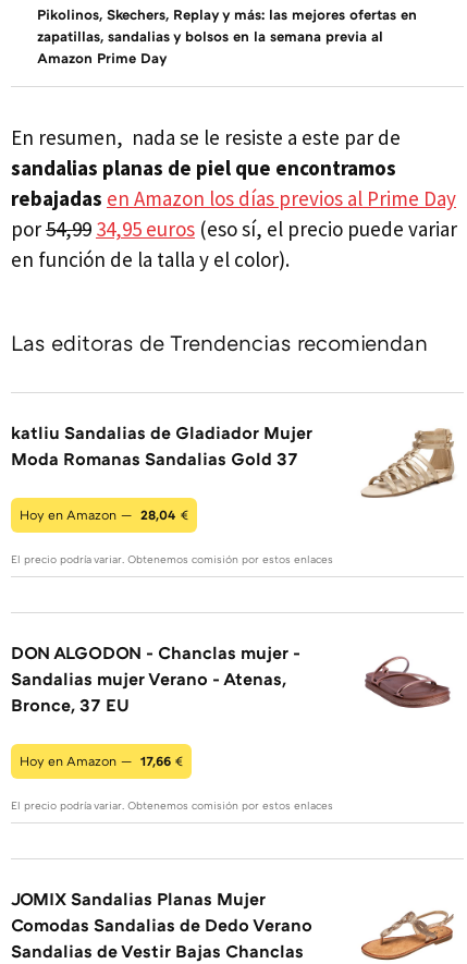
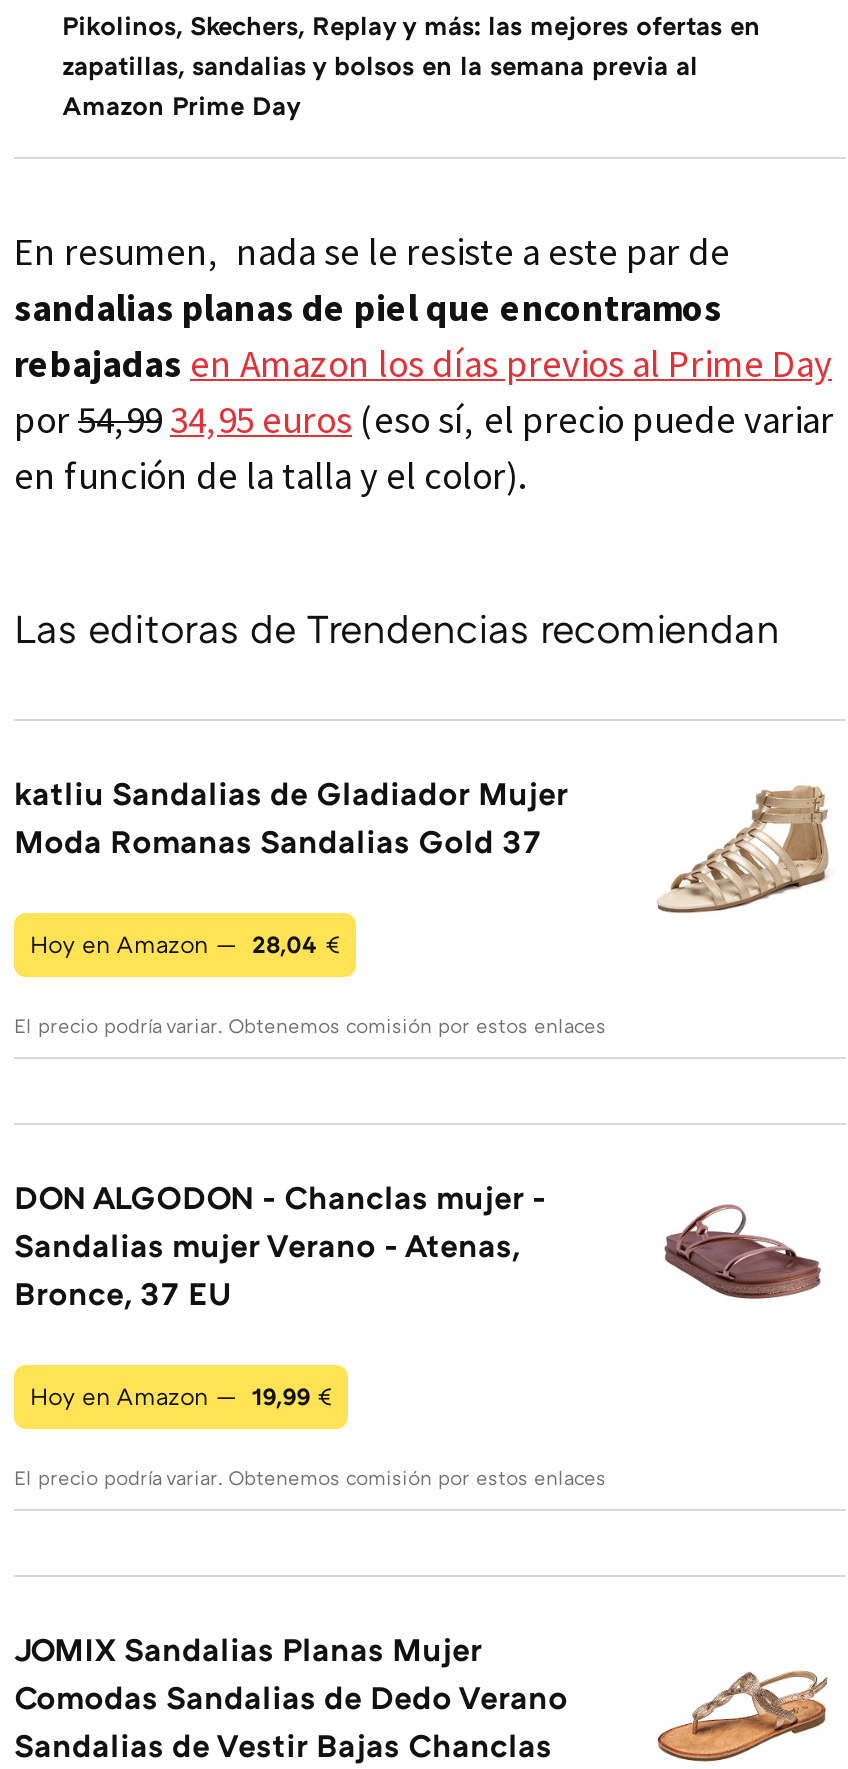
- Hoy en Amazon — 17,66 €
+ Hoy en Amazon — 19,99 €
